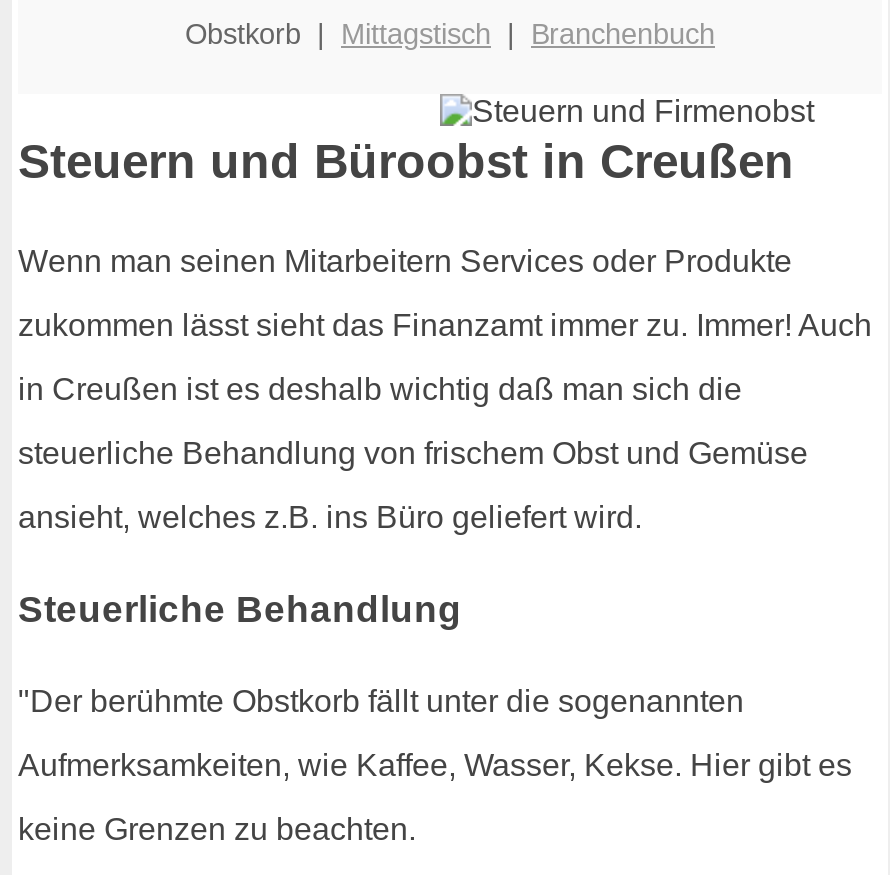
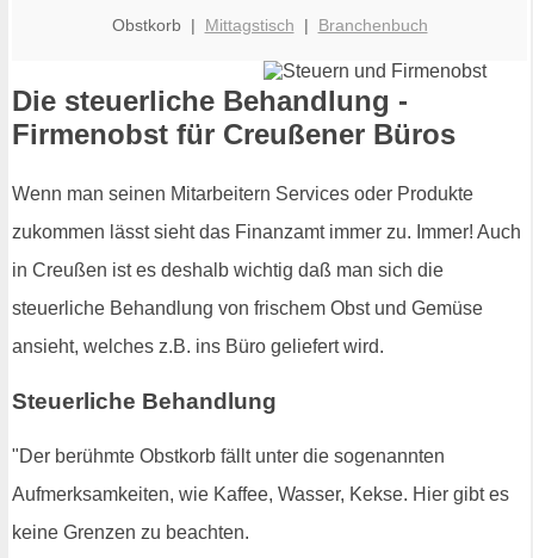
- Steuern und Büroobst in Creußen
+ Die steuerliche Behandlung -
+ Firmenobst für Creußener Büros
